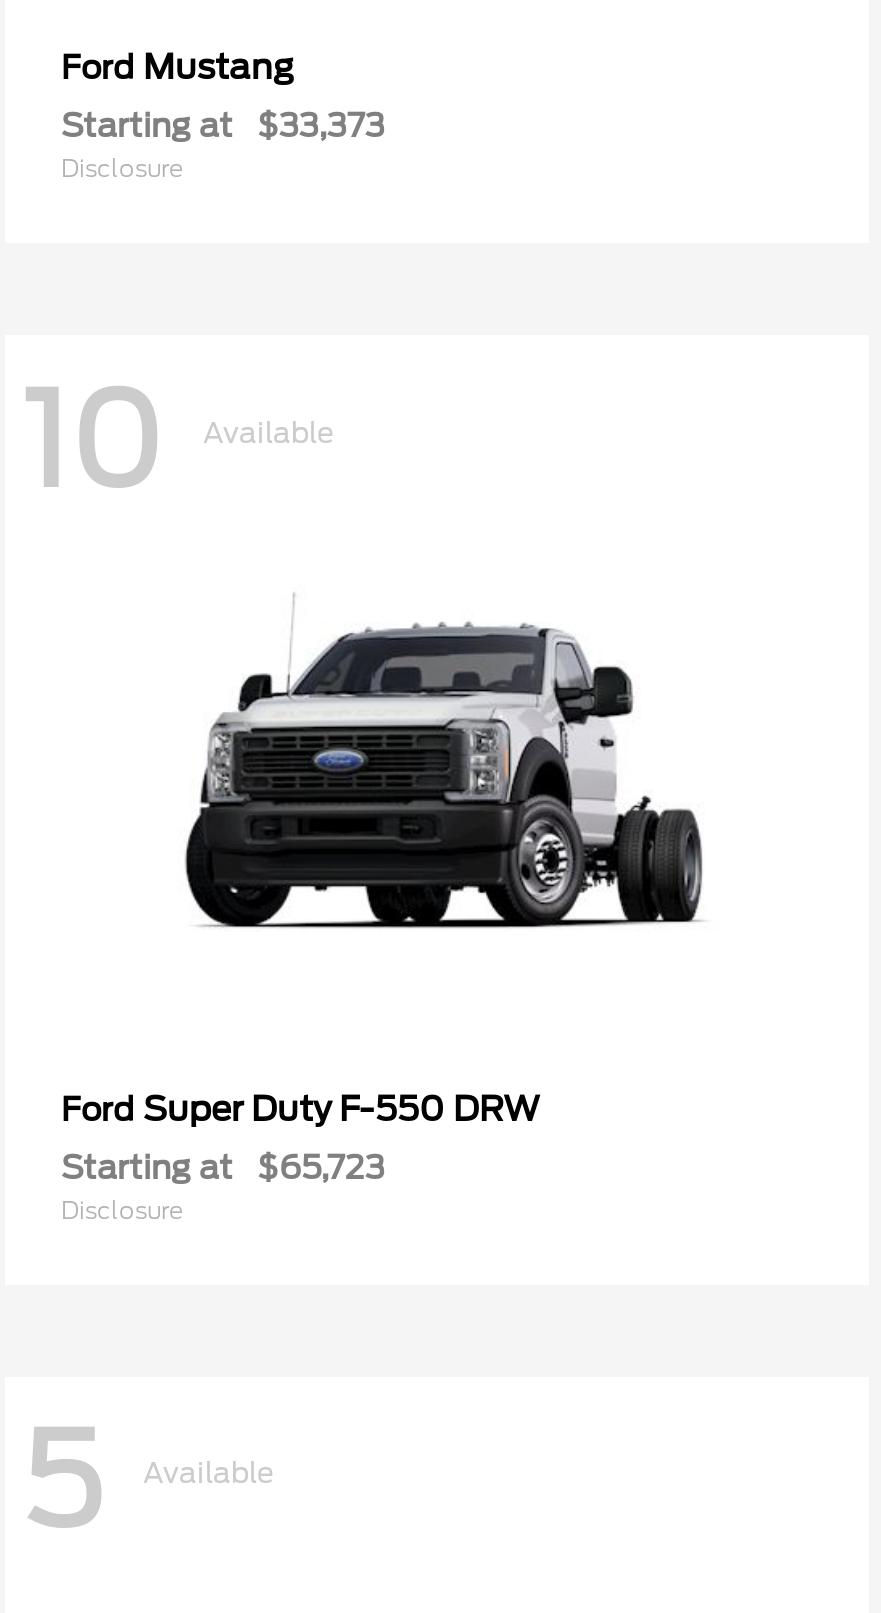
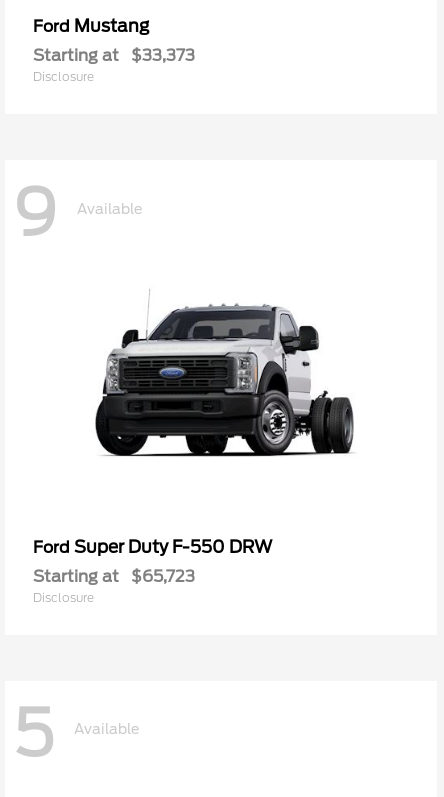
- 10 Available
+ 9 Available
